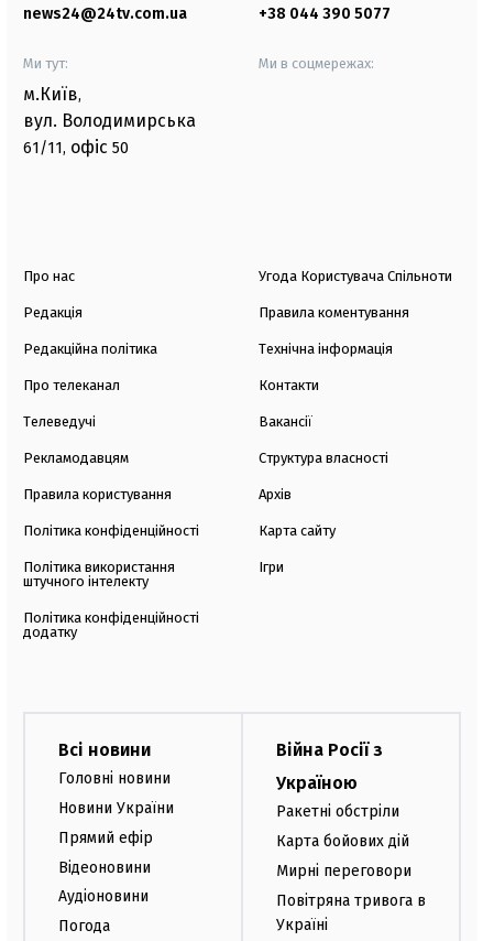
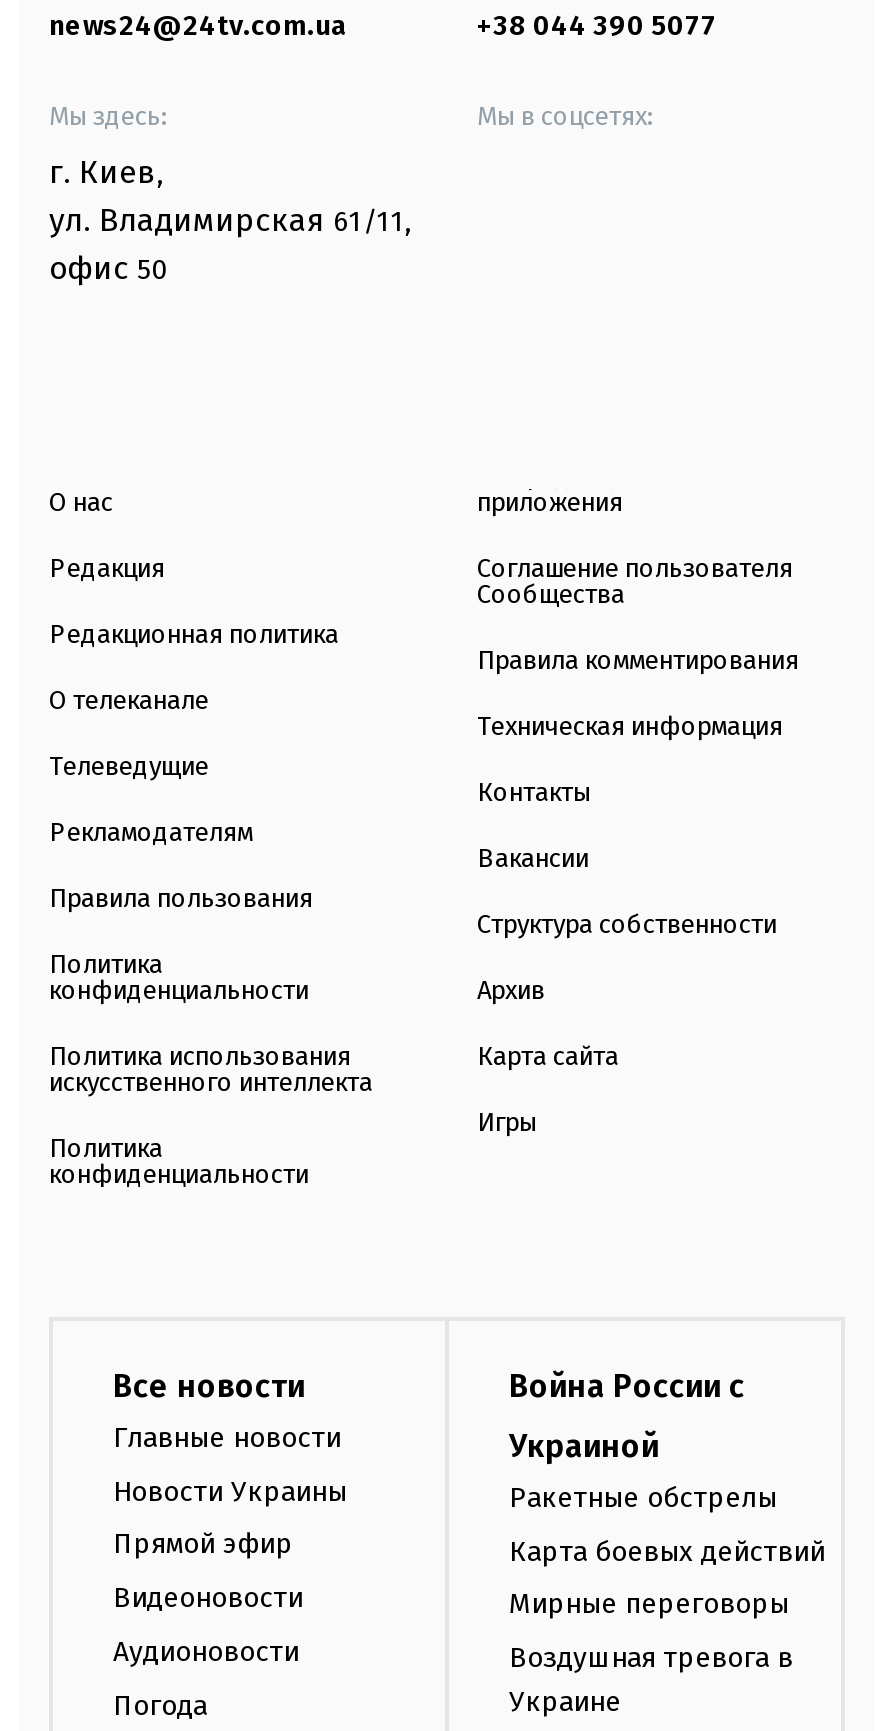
- Ми тут:
- м.Київ,
- вул. Володимирська
- 61/11, офіс 50
+ Мы здесь:
+ г. Киев,
+ ул. Владимирская 61/11,
+ офис 50

- Ми в соцмережах:
+ Мы в соцсетях:

- Про нас
- Редакція
- Редакційна політика
- Про телеканал
- Телеведучі
- Рекламодавцям
- Правила користування
- Політика конфіденційності
- Політика використання
- штучного інтелекту
- Політика конфіденційності
- додатку
+ О нас
+ Редакция
+ Редакционная политика
+ О телеканале
+ Телеведущие
+ Рекламодателям
+ Правила пользования
+ Политика
+ конфиденциальности
+ Политика использования
+ искусственного интеллекта
+ Политика
+ конфиденциальности

- Угода Користувача Спільноти
- Правила коментування
- Технічна інформація
- Контакти
- Вакансії
- Структура власності
- Архів
- Карта сайту
- Ігри
+ приложения
+ Соглашение пользователя
+ Сообщества
+ Правила комментирования
+ Техническая информация
+ Контакты
+ Вакансии
+ Структура собственности
+ Архив
+ Карта сайта
+ Игры

- Всі новини
- Головні новини
- Новини України
- Прямий ефір
- Відеоновини
- Аудіоновини
+ Все новости
+ Главные новости
+ Новости Украины
+ Прямой эфир
+ Видеоновости
+ Аудионовости

- Війна Росії з
+ Война России с

- Україною
- Ракетні обстріли
+ Украиной
+ Ракетные обстрелы

- Карта бойових дій
+ Карта боевых действий

- Мирні переговори
+ Мирные переговоры

- Повітряна тривога в
- Україні
+ Воздушная тревога в
+ Украине
